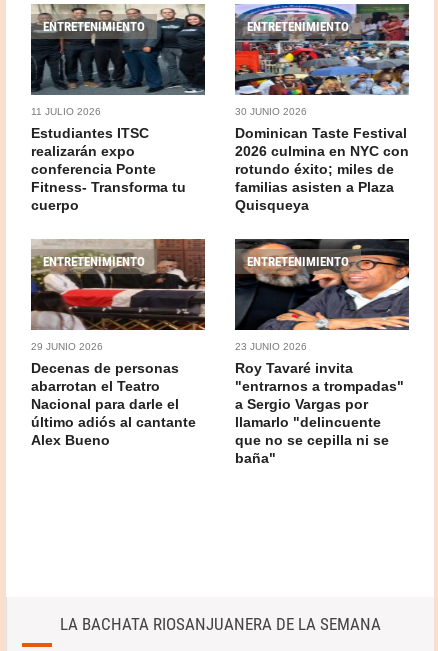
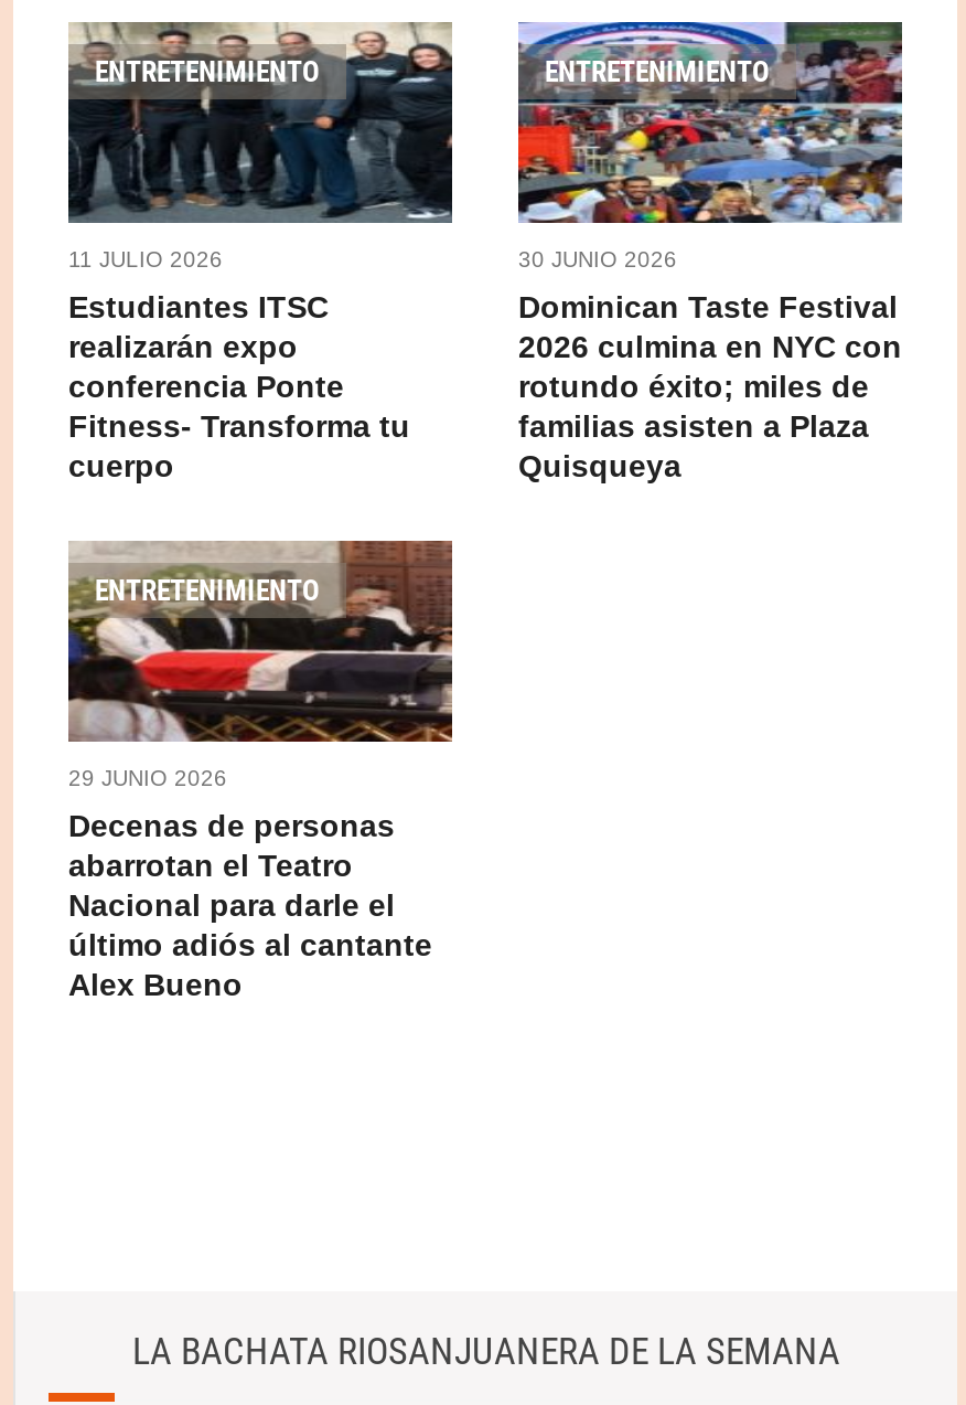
- [image]
- ENTRETENIMIENTO

- 23 JUNIO 2026
- Roy Tavaré invita
- "entrarnos a trompadas"
- a Sergio Vargas por
- llamarlo "delincuente
- que no se cepilla ni se
- baña"
